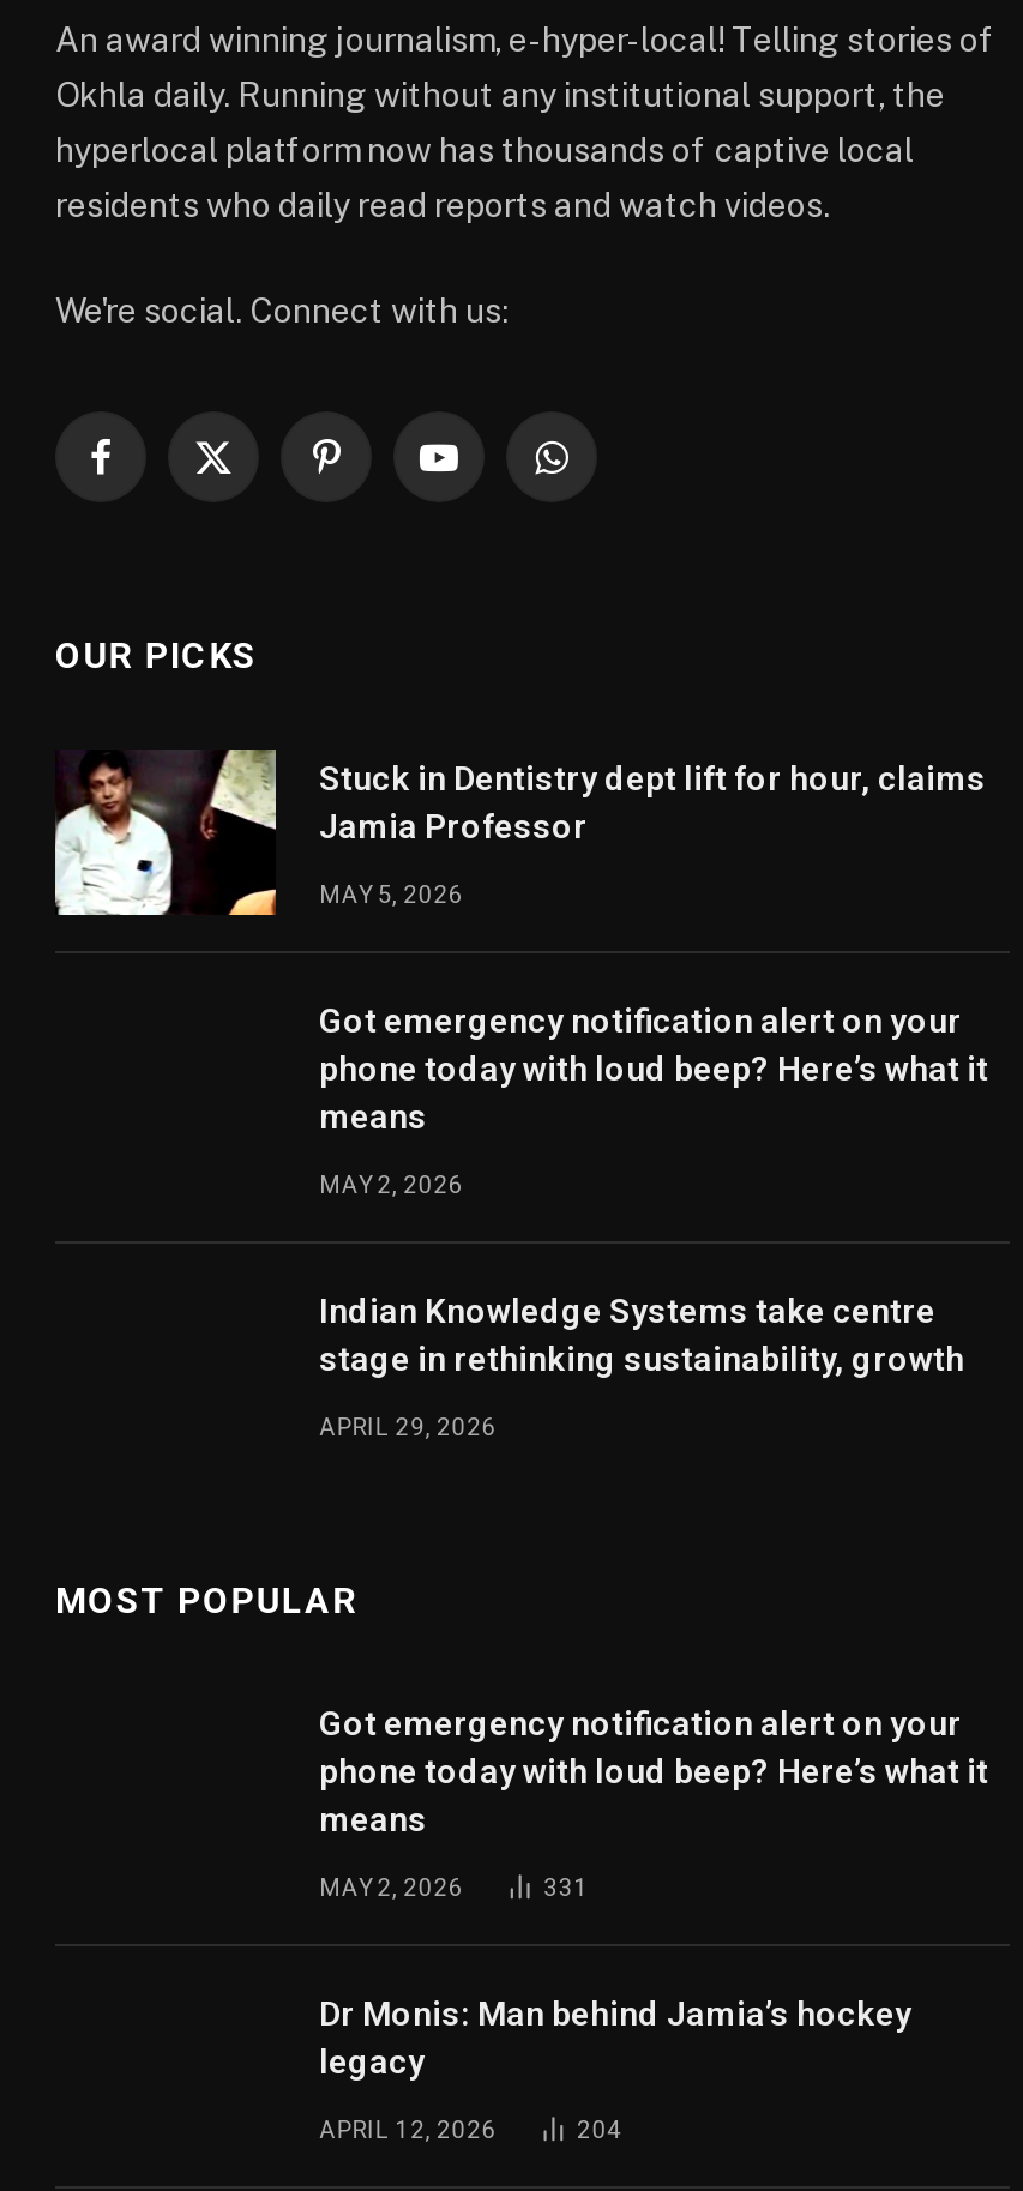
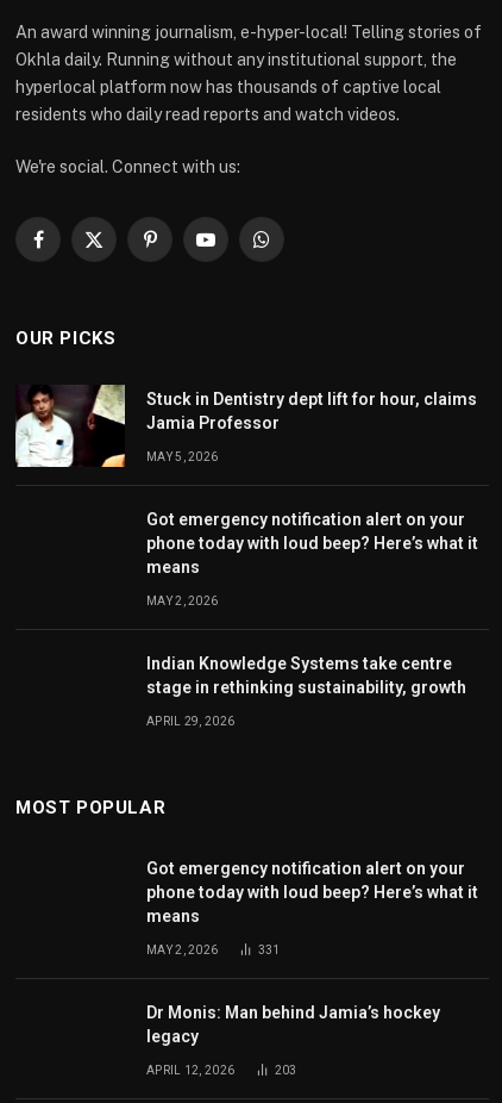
- 204
+ 203
